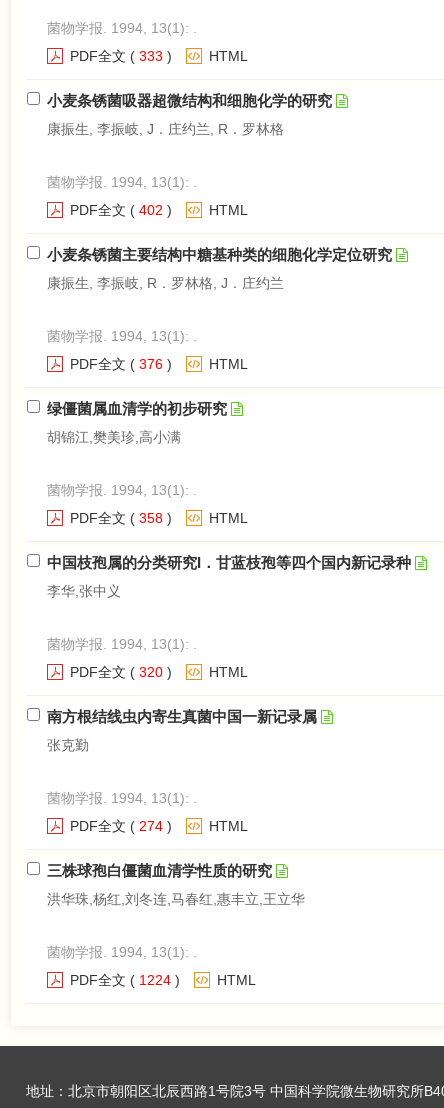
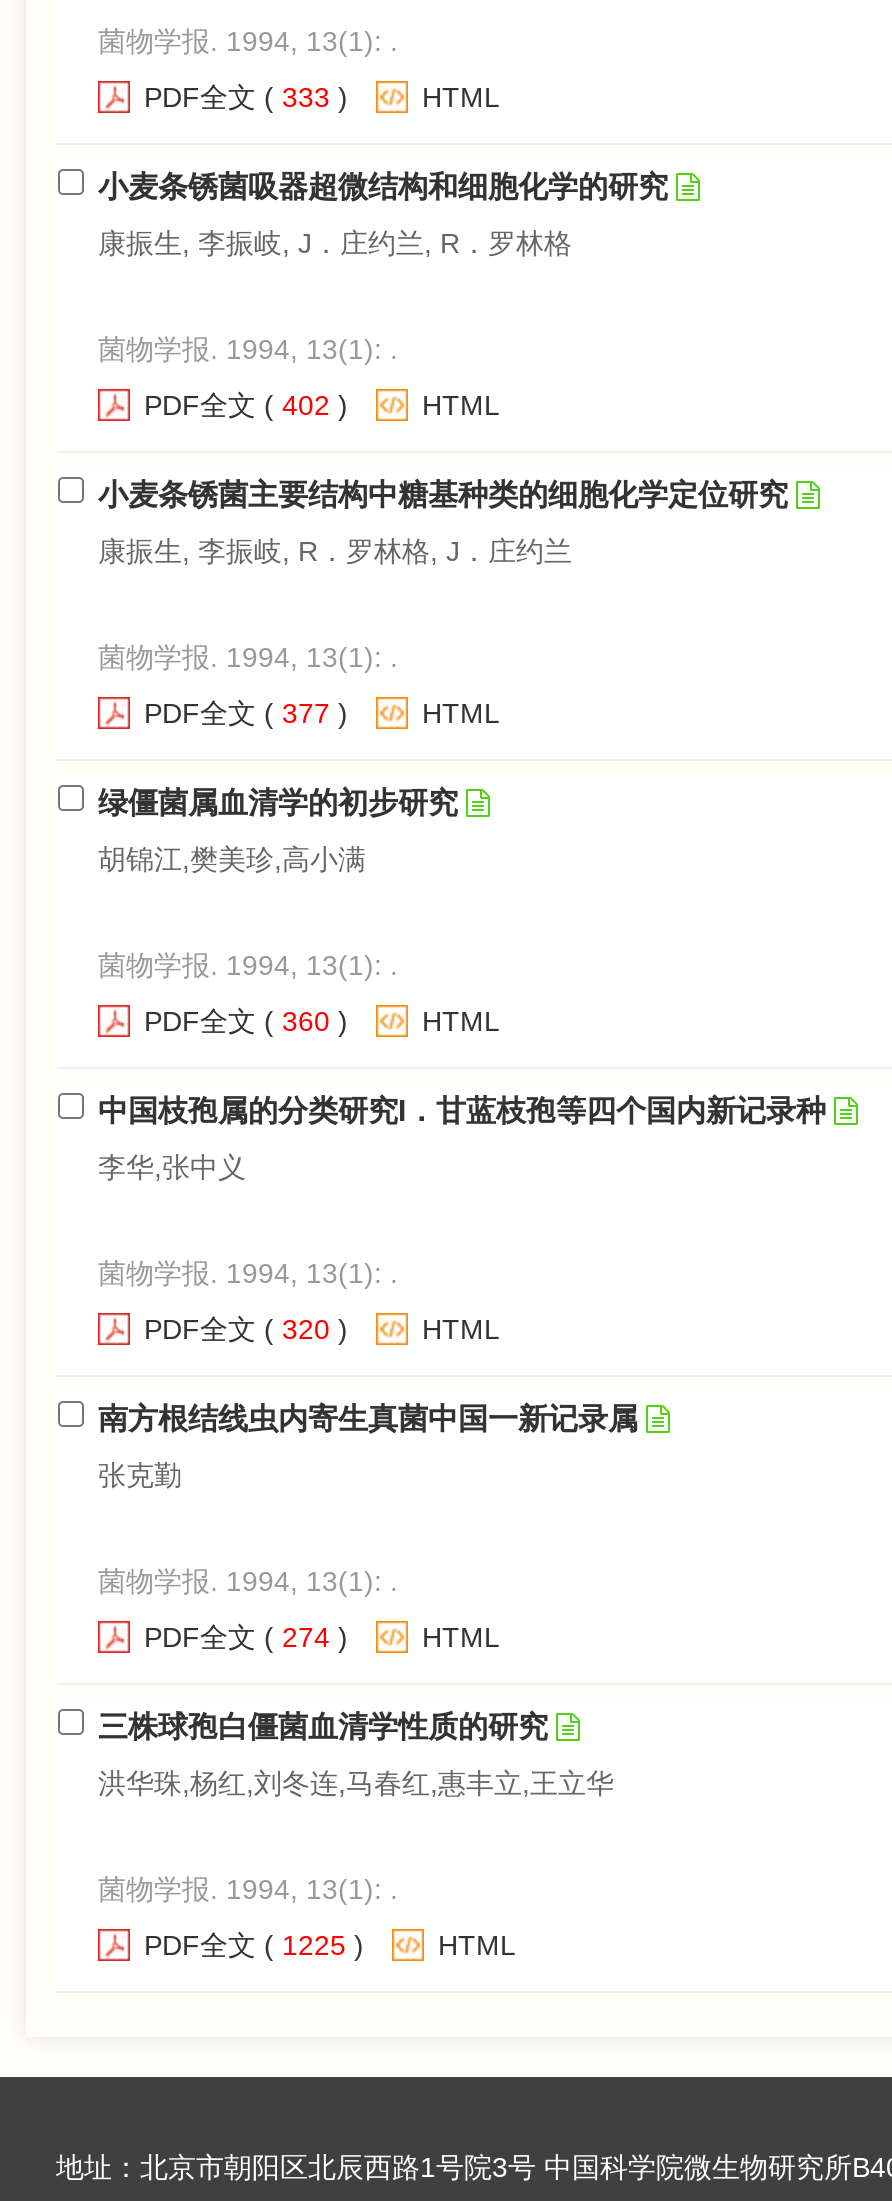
- PDF全文( 376)
+ PDF全文( 377)

- PDF全文( 358)
+ PDF全文( 360)

- PDF全文( 1224)
+ PDF全文( 1225)
